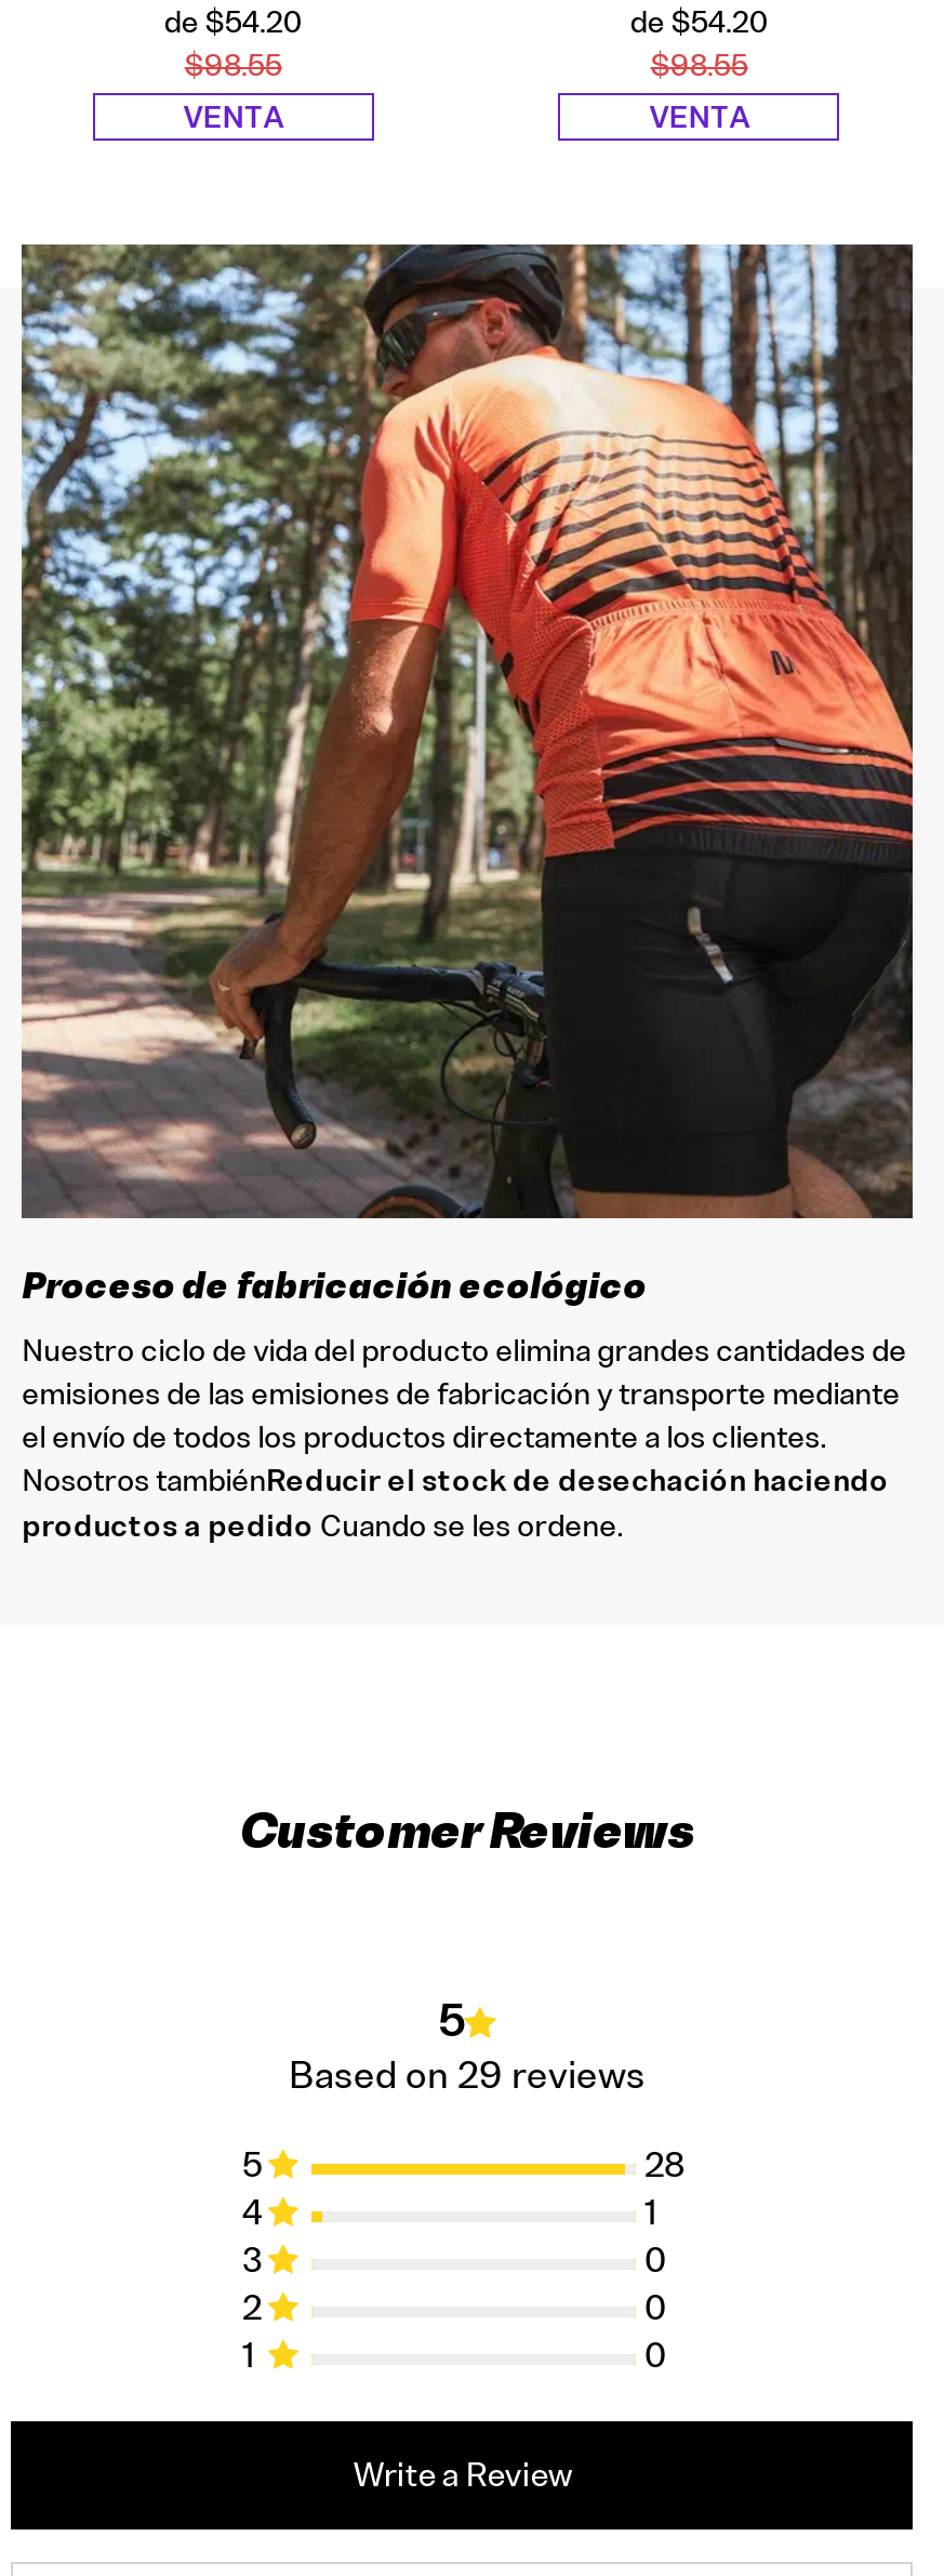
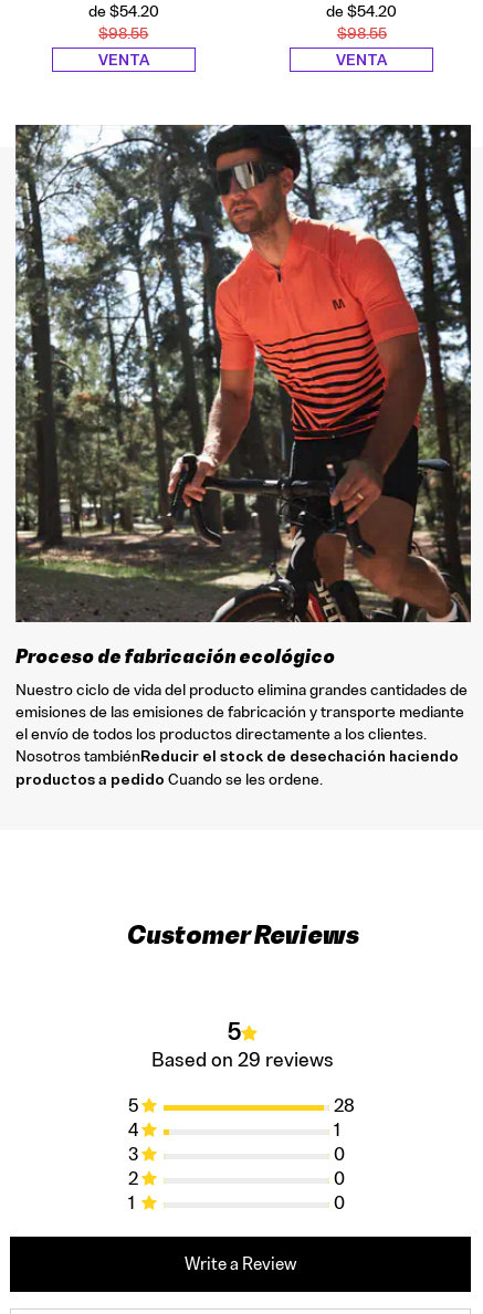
- [image]
+ [image]
